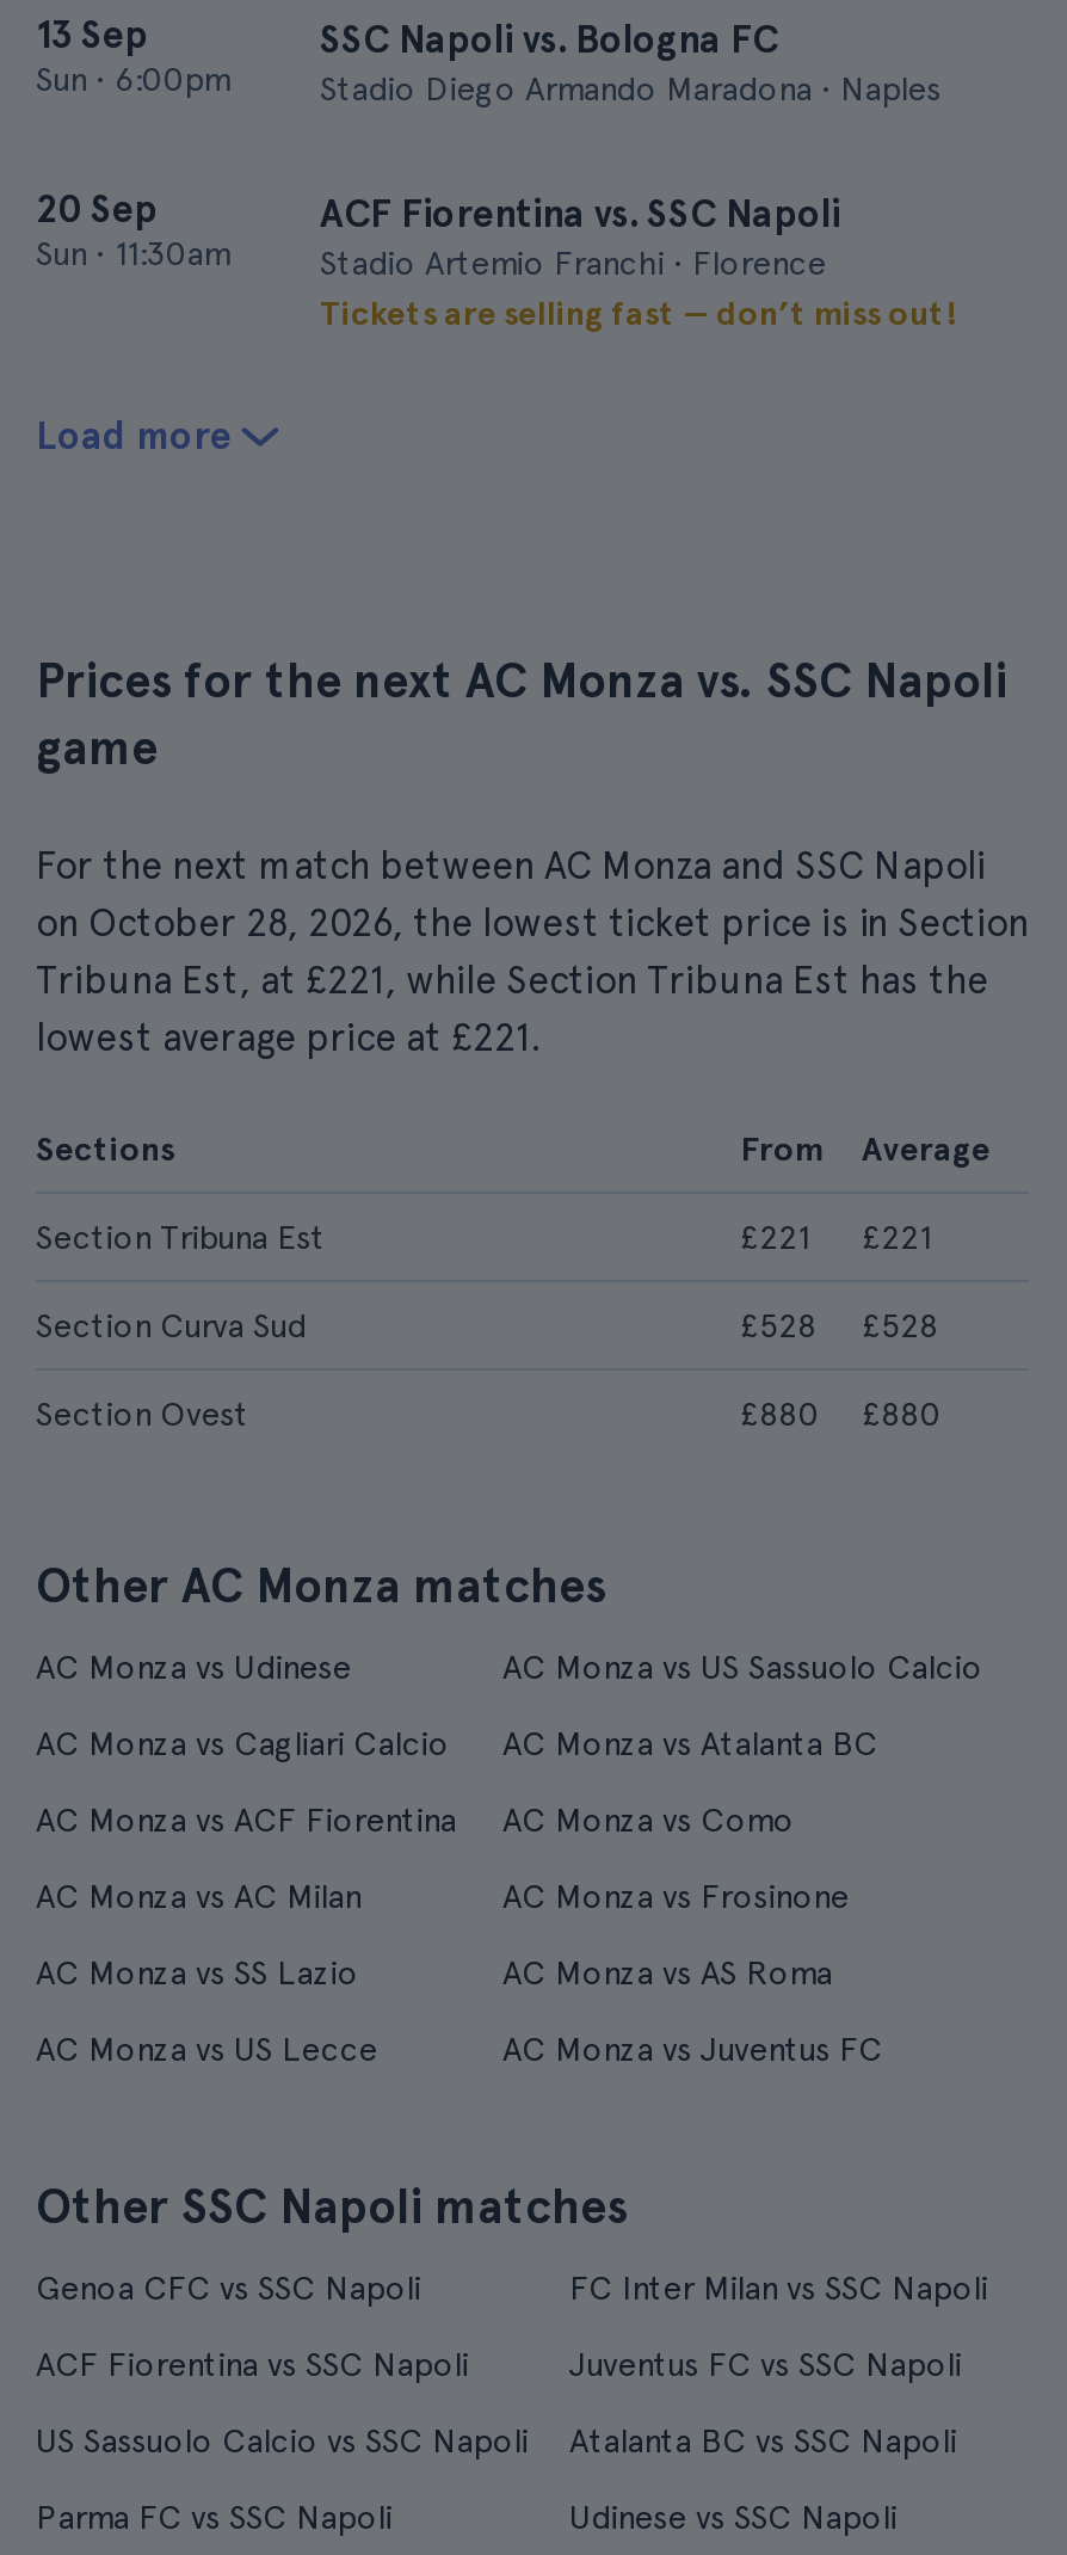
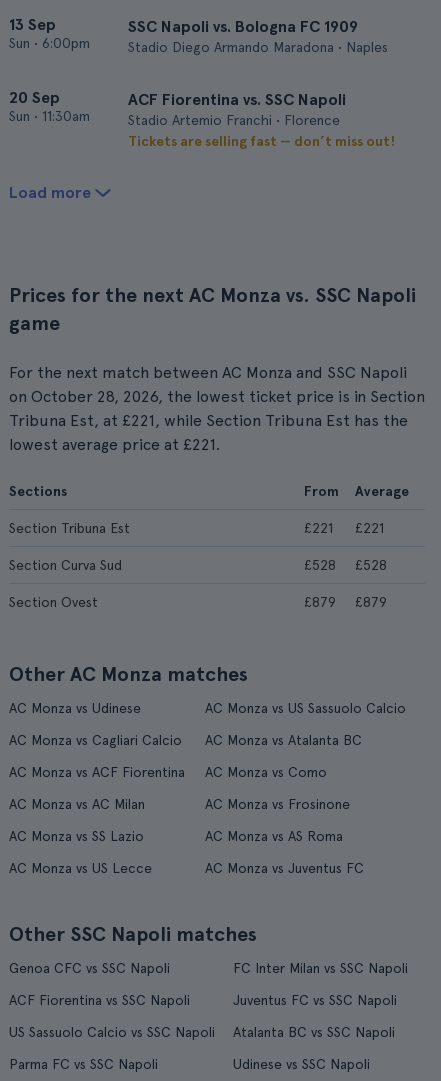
- SSC Napoli vs. Bologna FC
+ SSC Napoli vs. Bologna FC 1909

- £880
+ £879

- £880
+ £879
